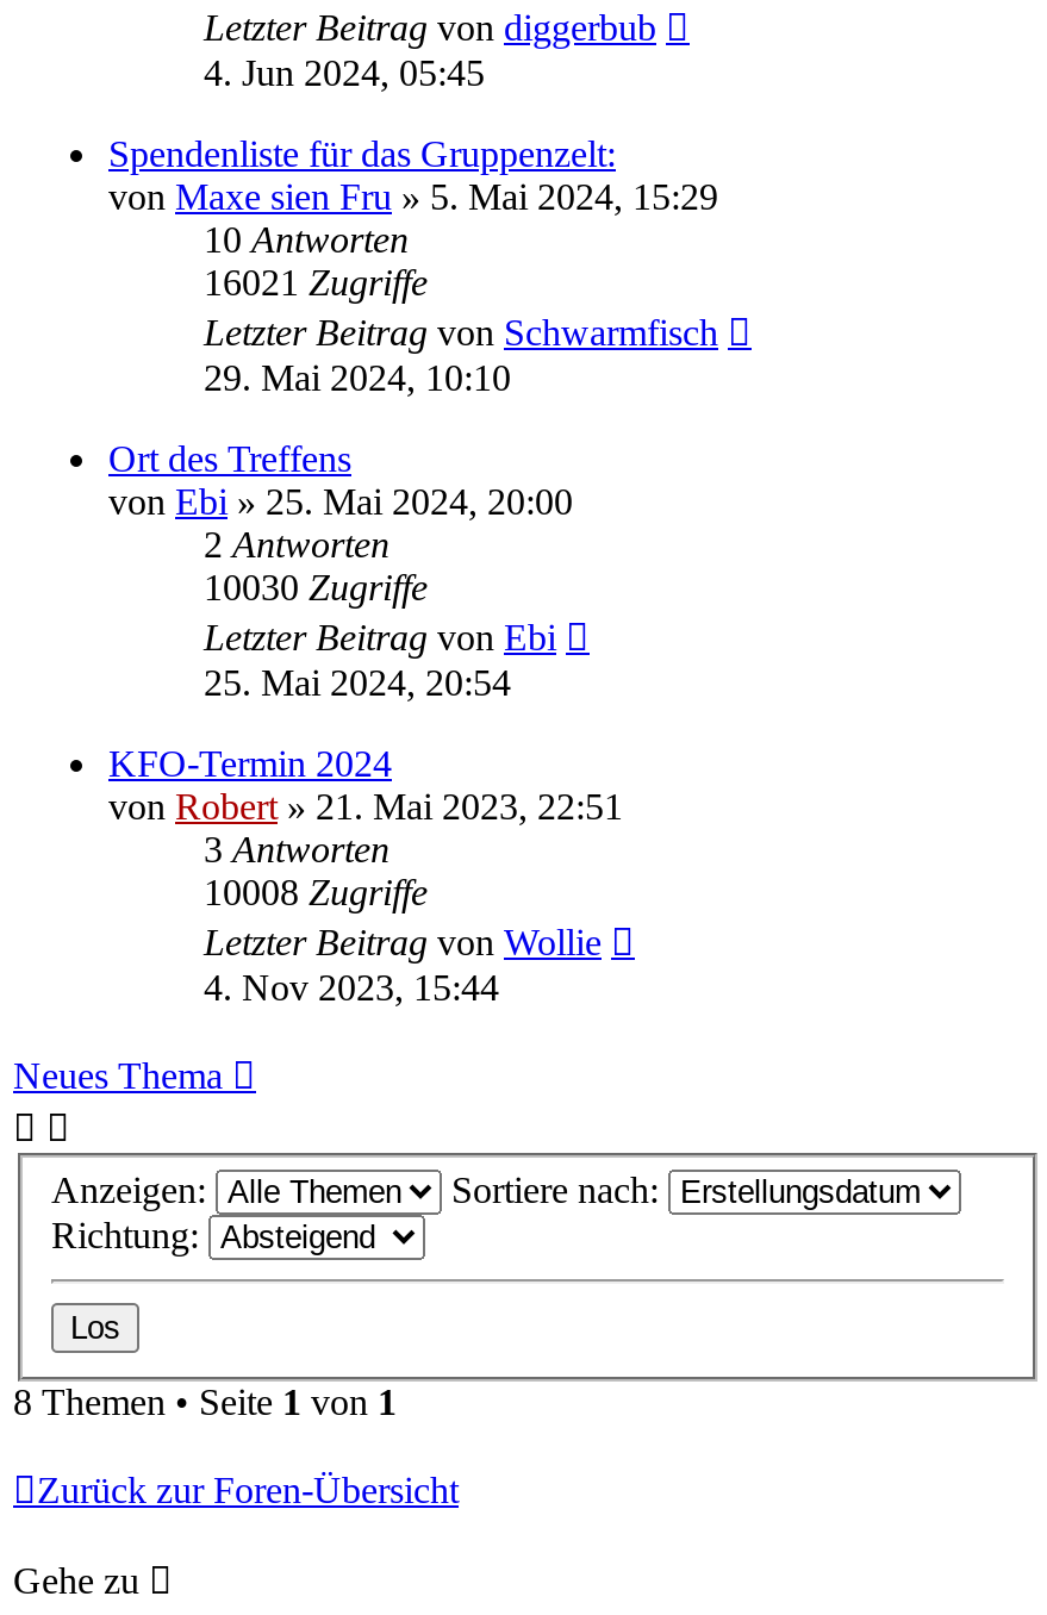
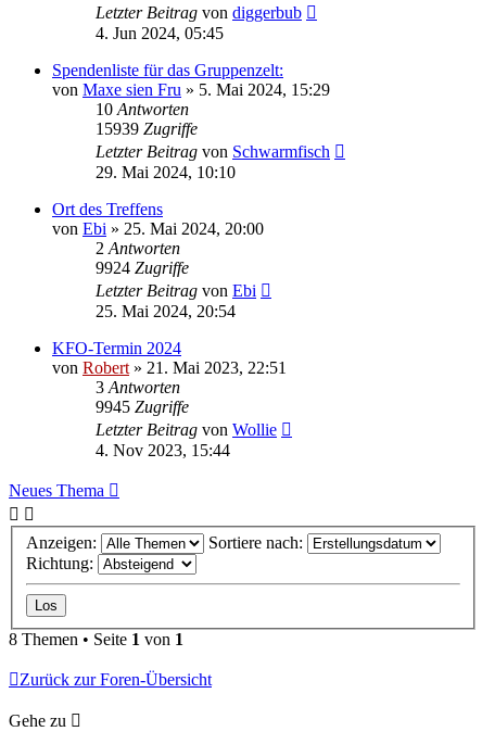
- 16021 Zugriffe
+ 15939 Zugriffe

- 10030 Zugriffe
+ 9924 Zugriffe

- 10008 Zugriffe
+ 9945 Zugriffe
